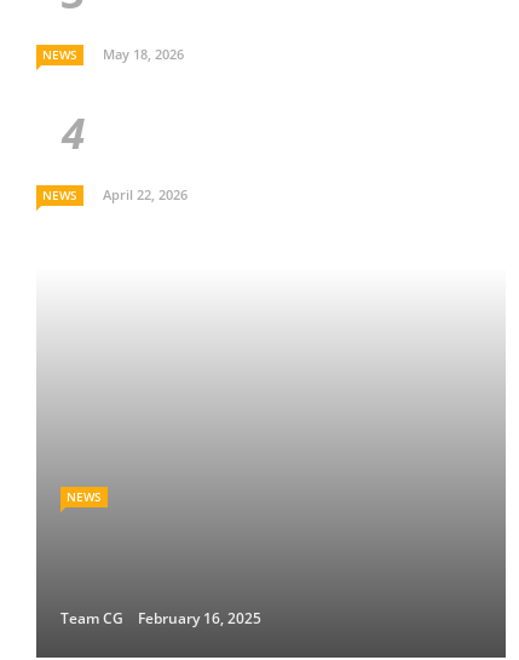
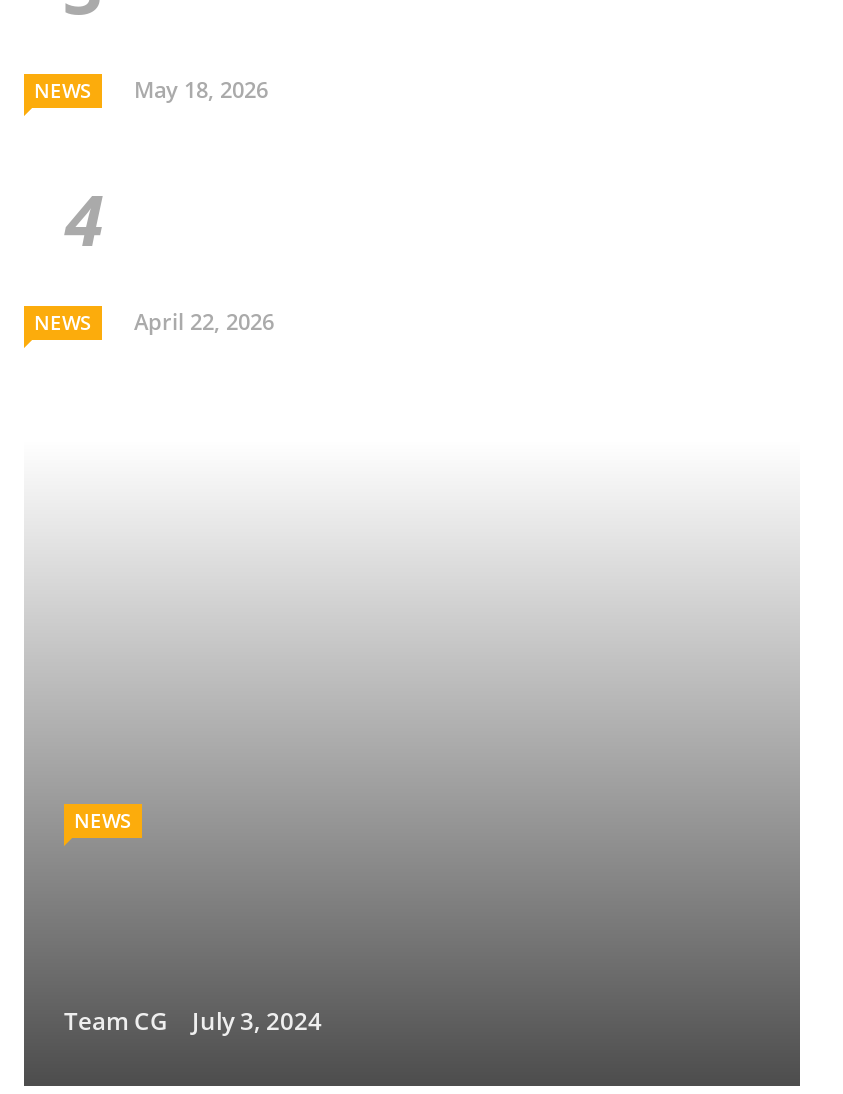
- Team CG February 16, 2025
+ Team CG July 3, 2024
